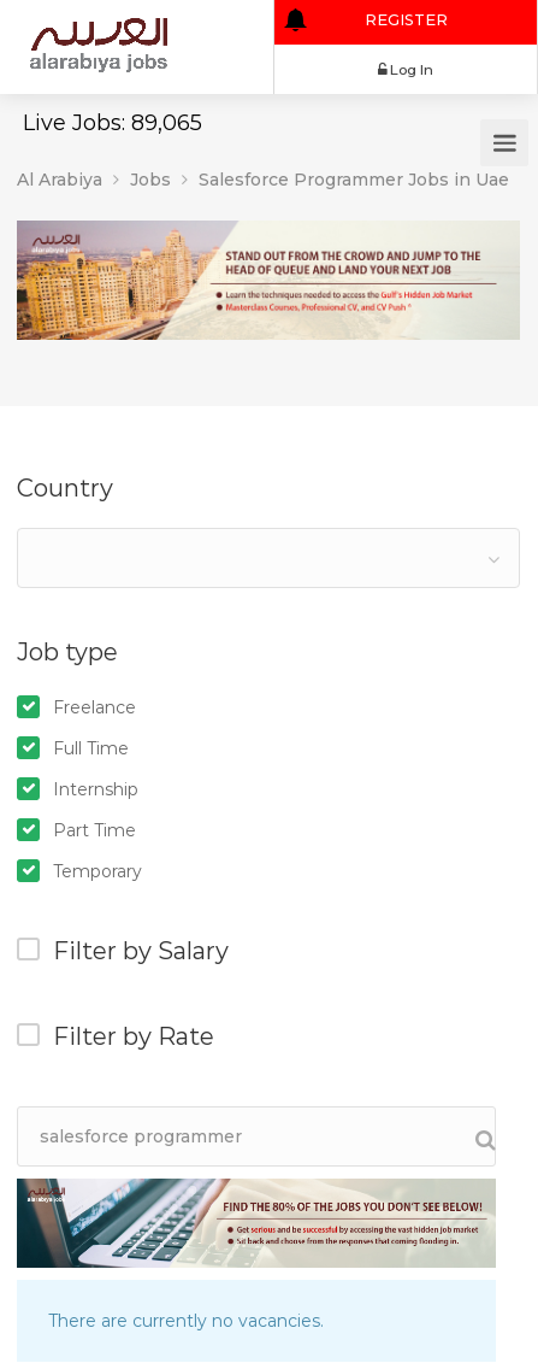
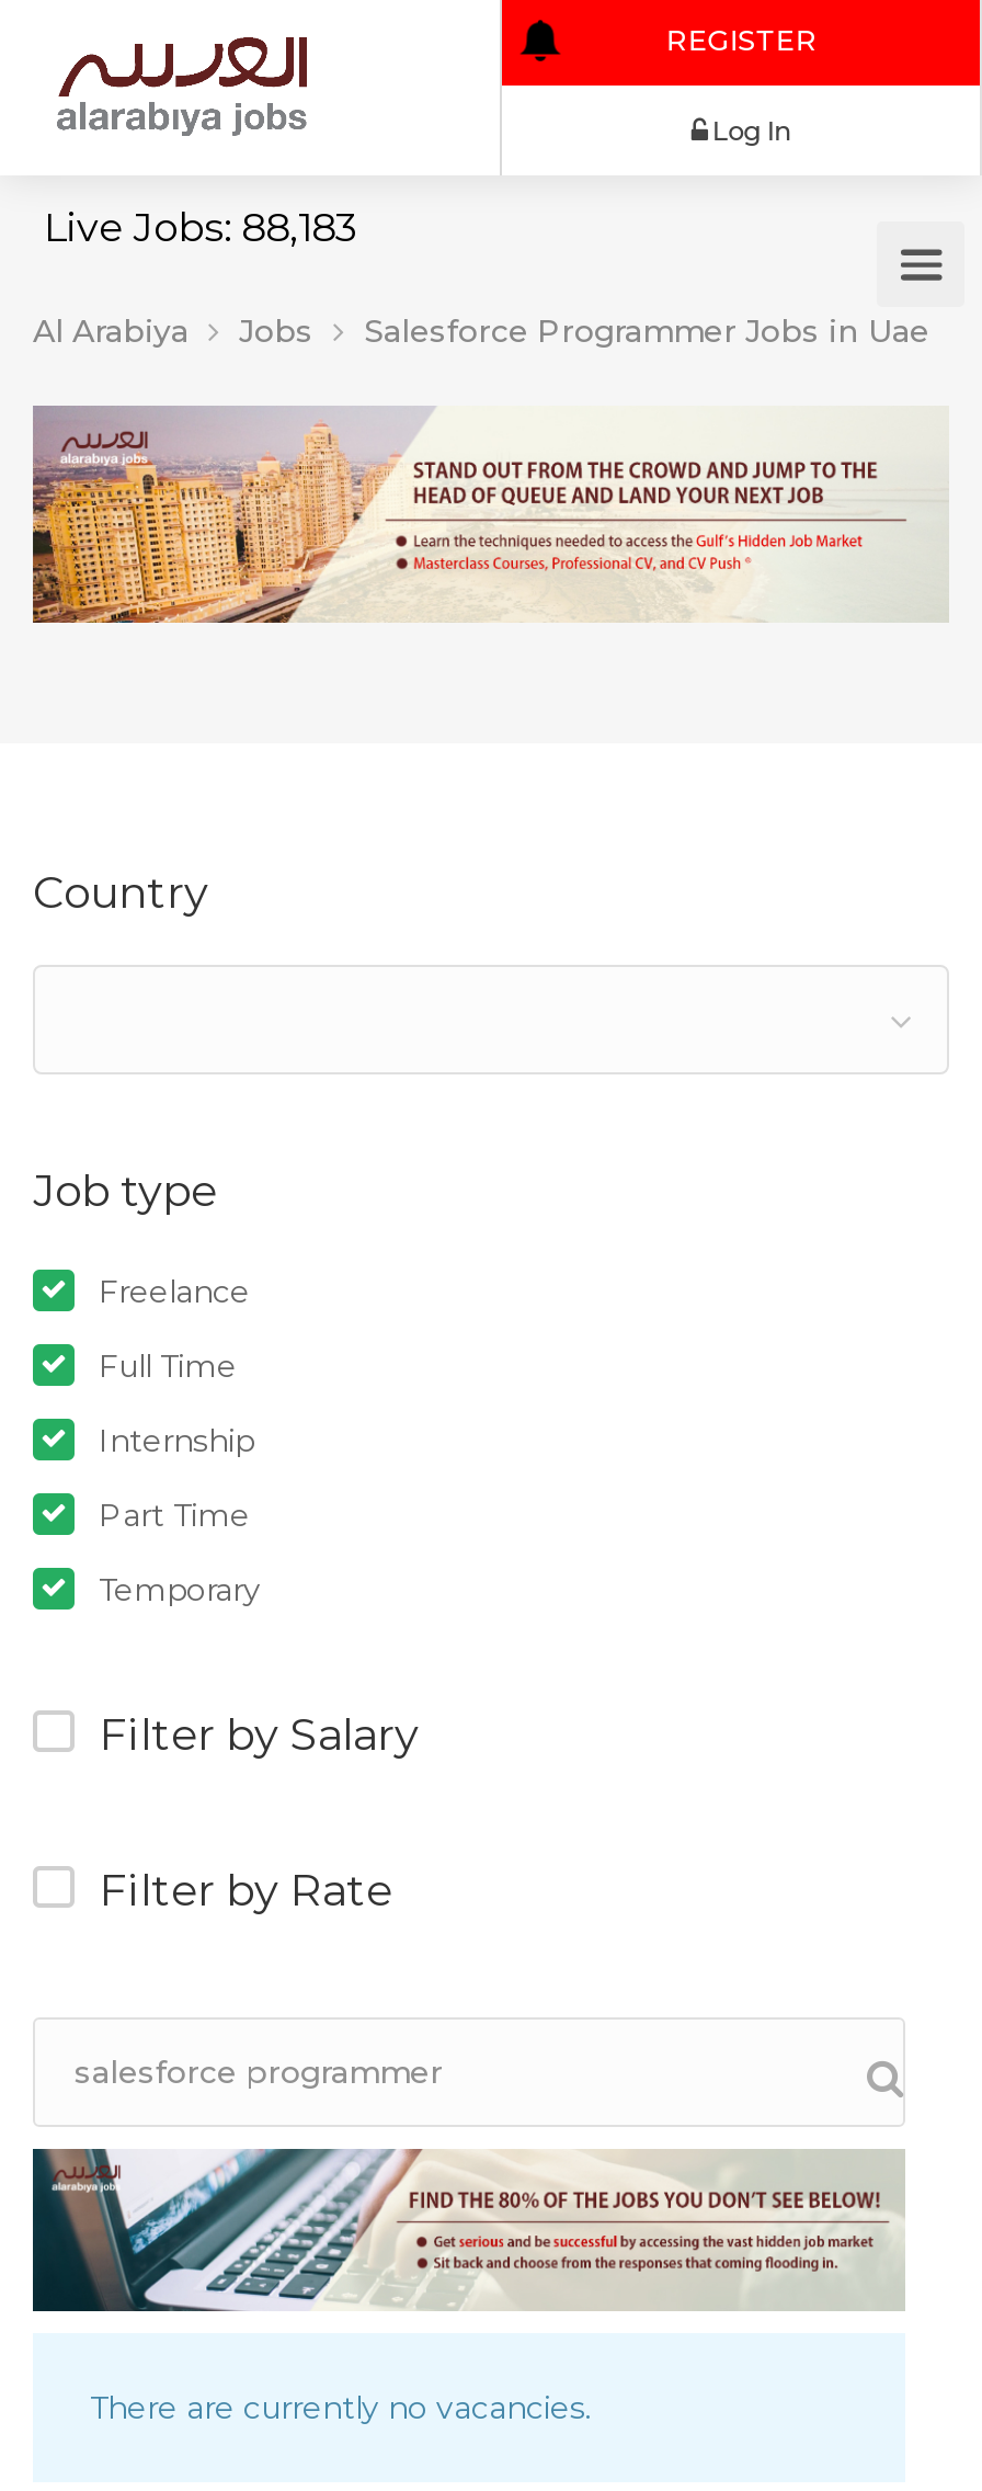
- Live Jobs: 89,065
+ Live Jobs: 88,183
